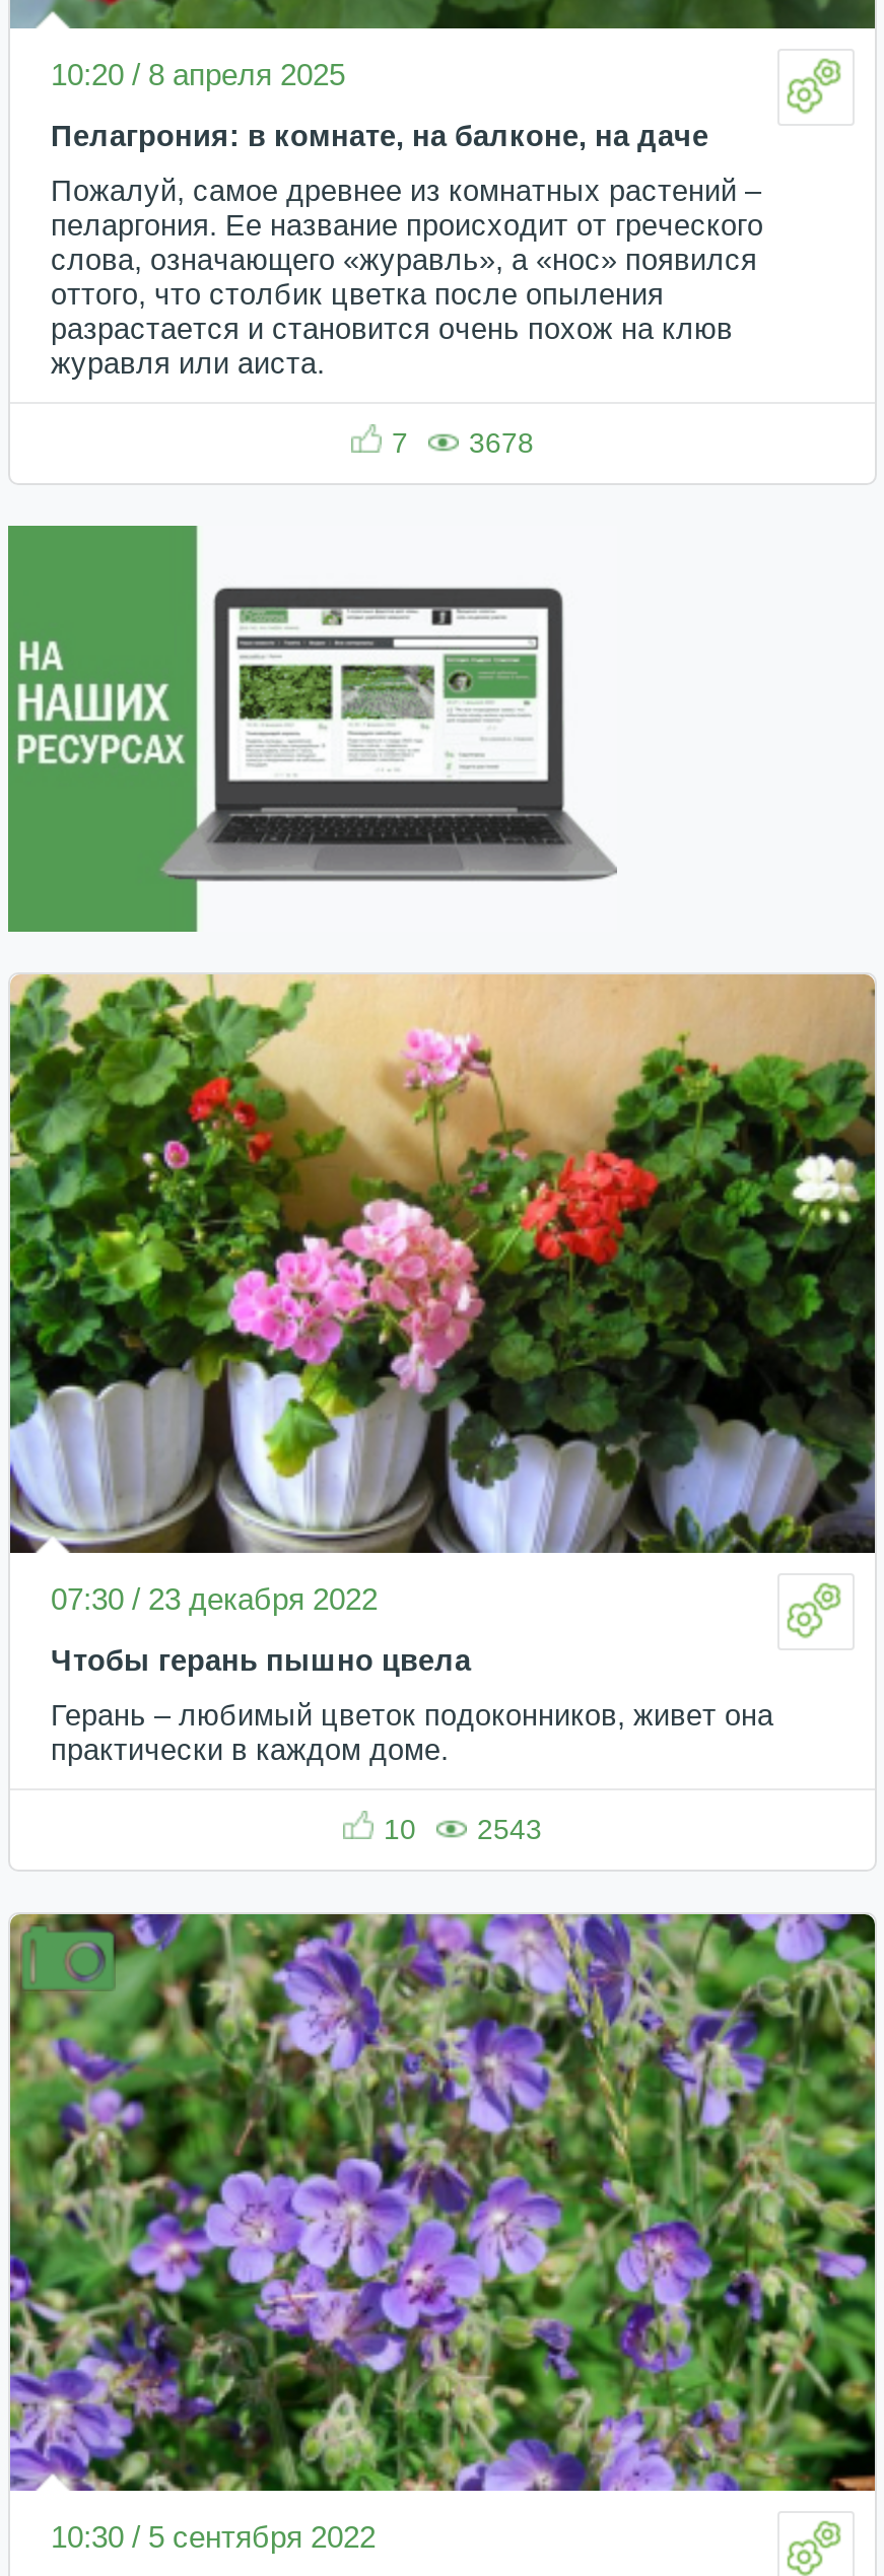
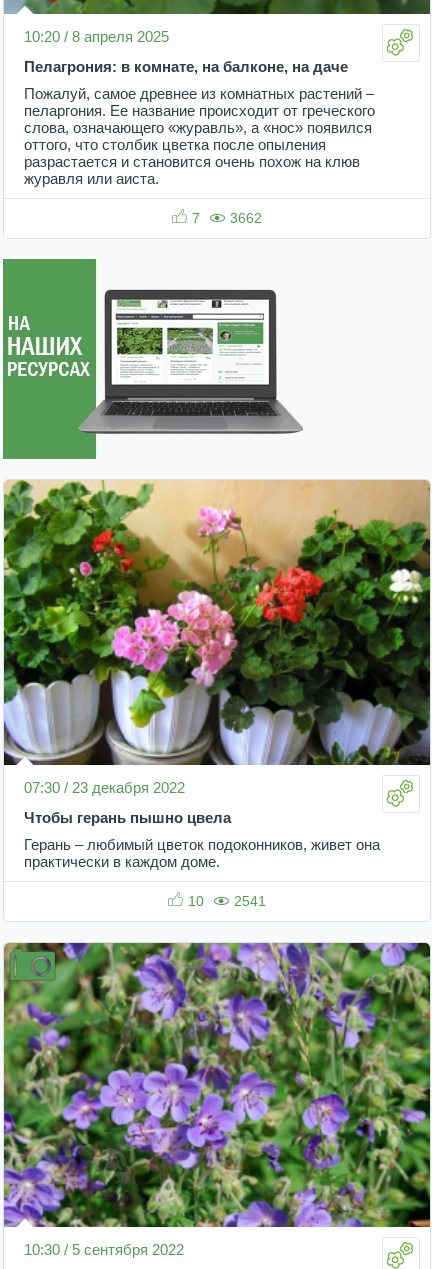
- 7 3678
+ 7 3662

- 10 2543
+ 10 2541
